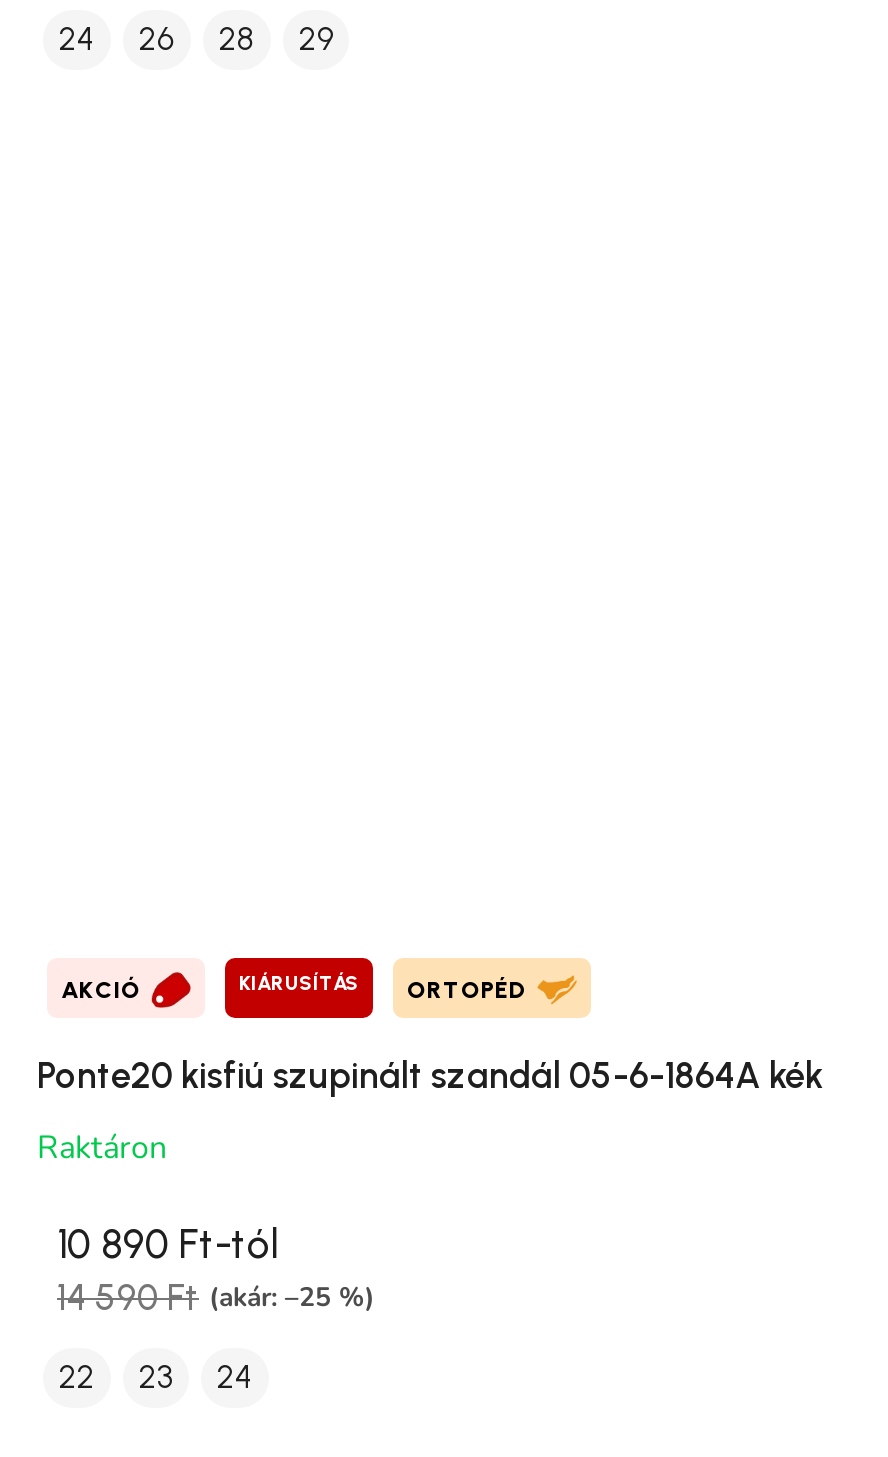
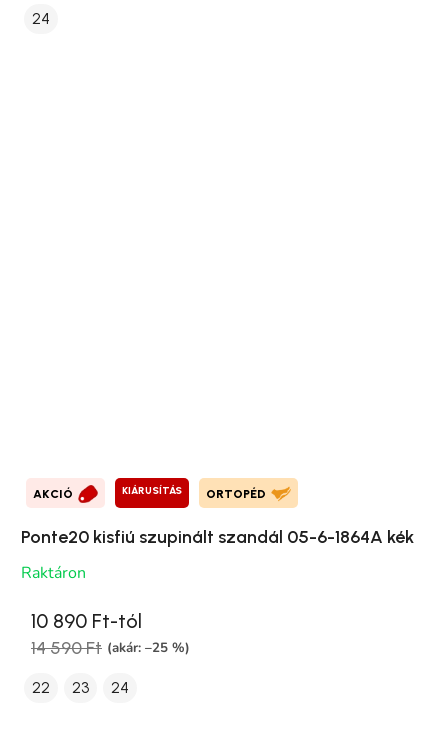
- 26
- 28
- 29
